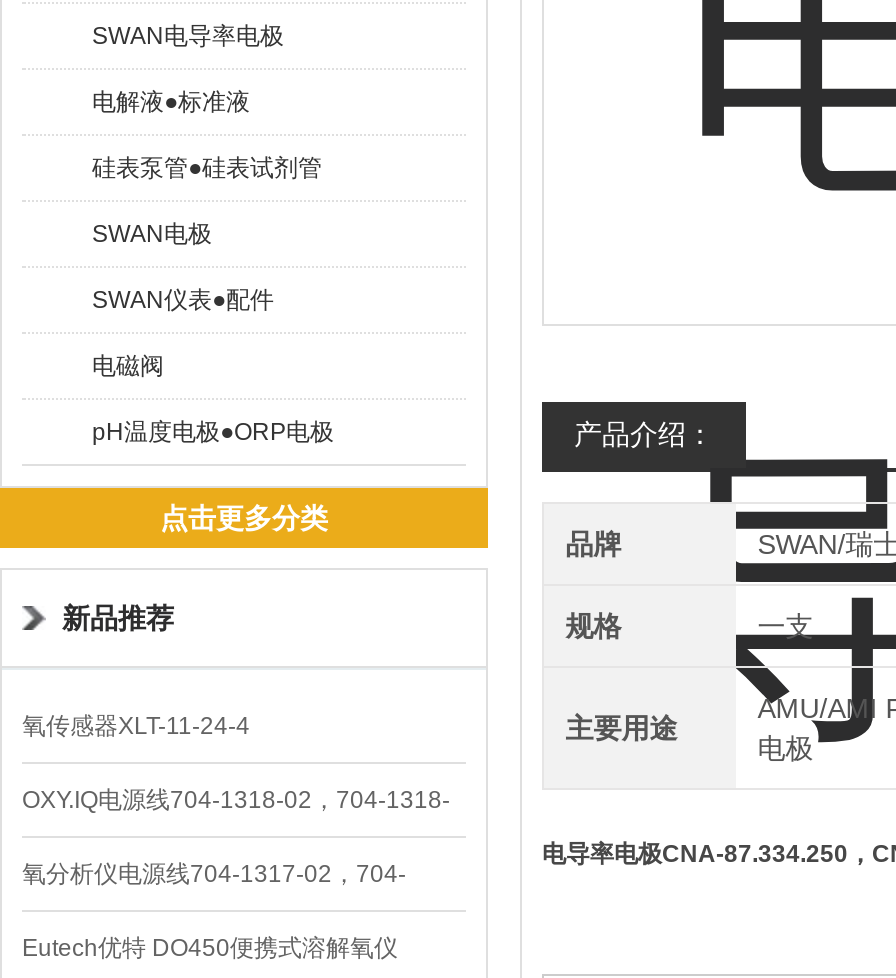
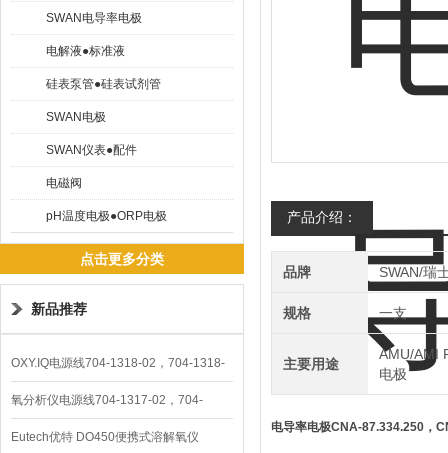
- 氧传感器XLT-11-24-4
